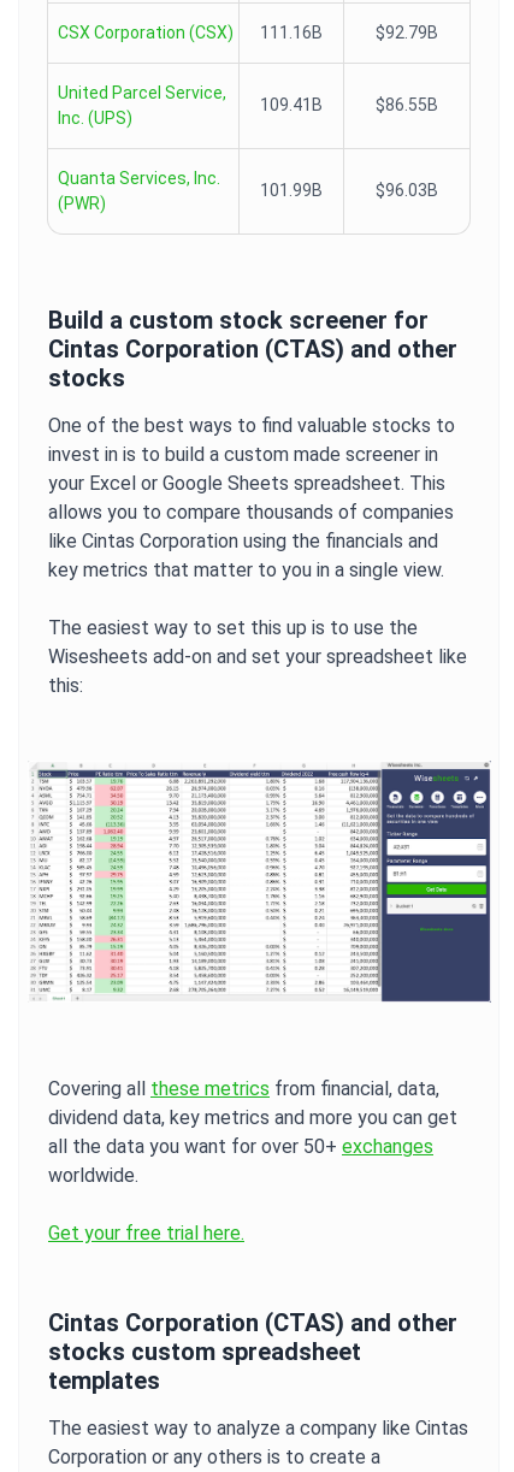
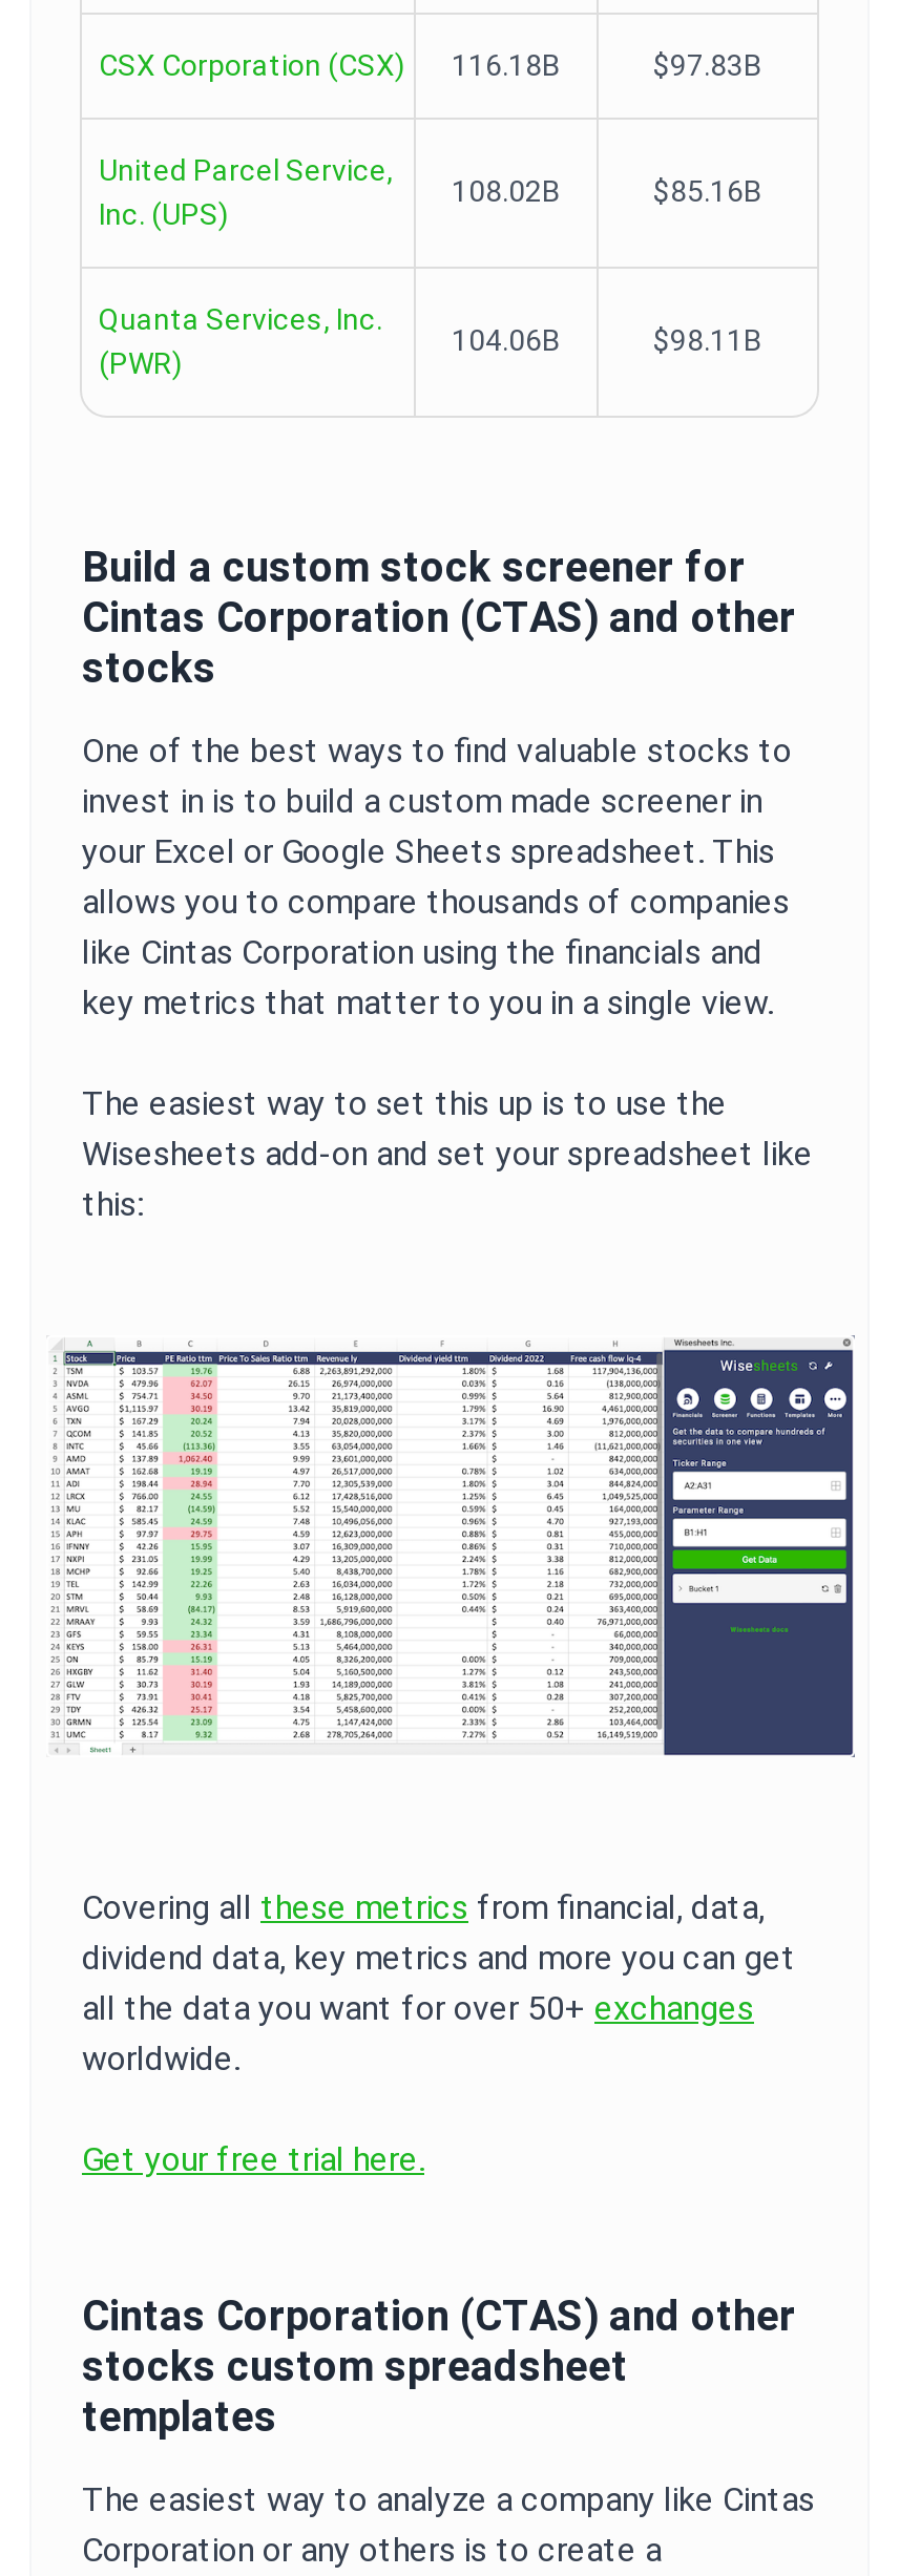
- 111.16B
- $92.79B
+ 116.18B
+ $97.83B

- 109.41B
- $86.55B
+ 108.02B
+ $85.16B

- 101.99B
- $96.03B
+ 104.06B
+ $98.11B
